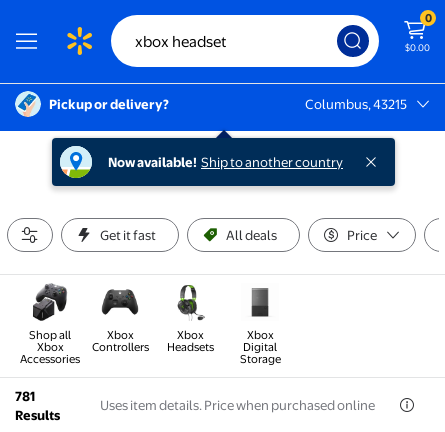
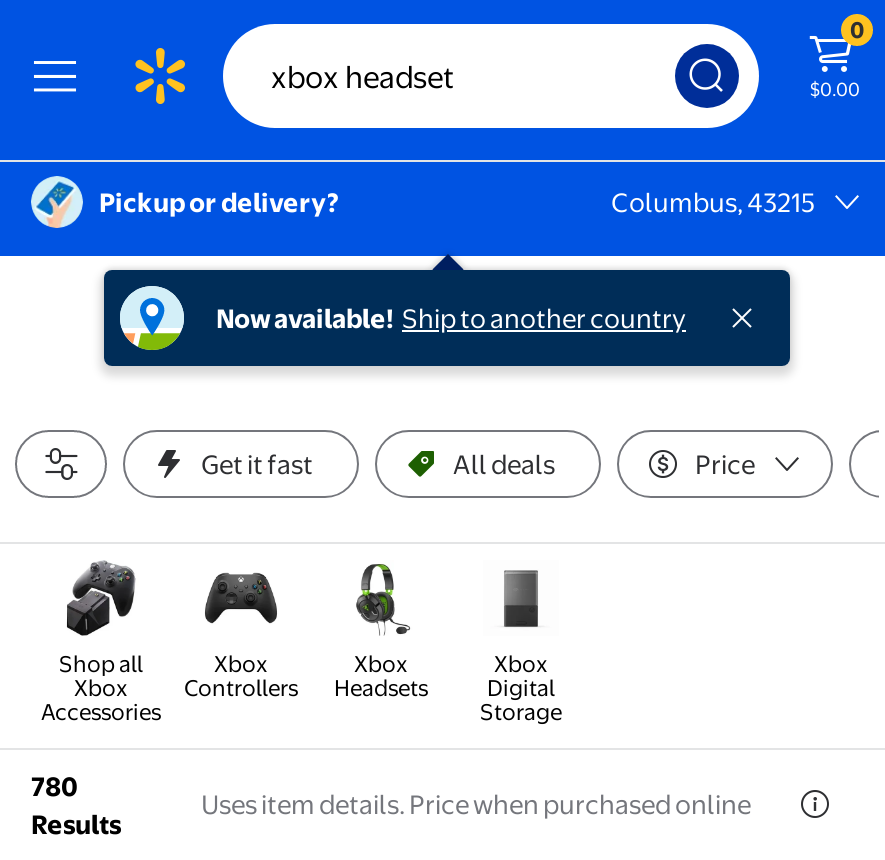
- 781
+ 780
